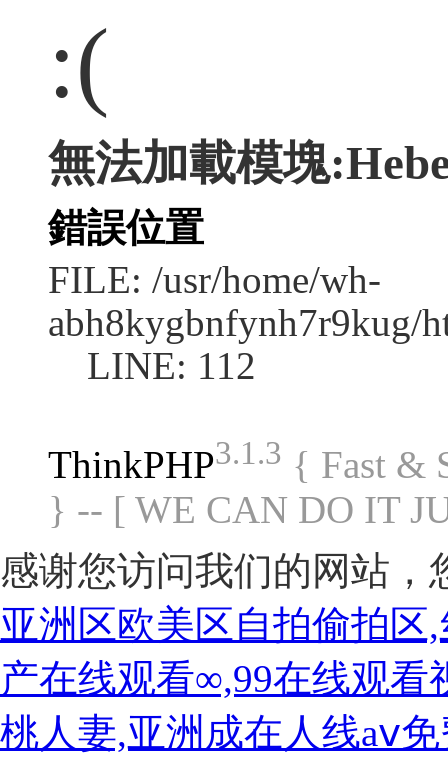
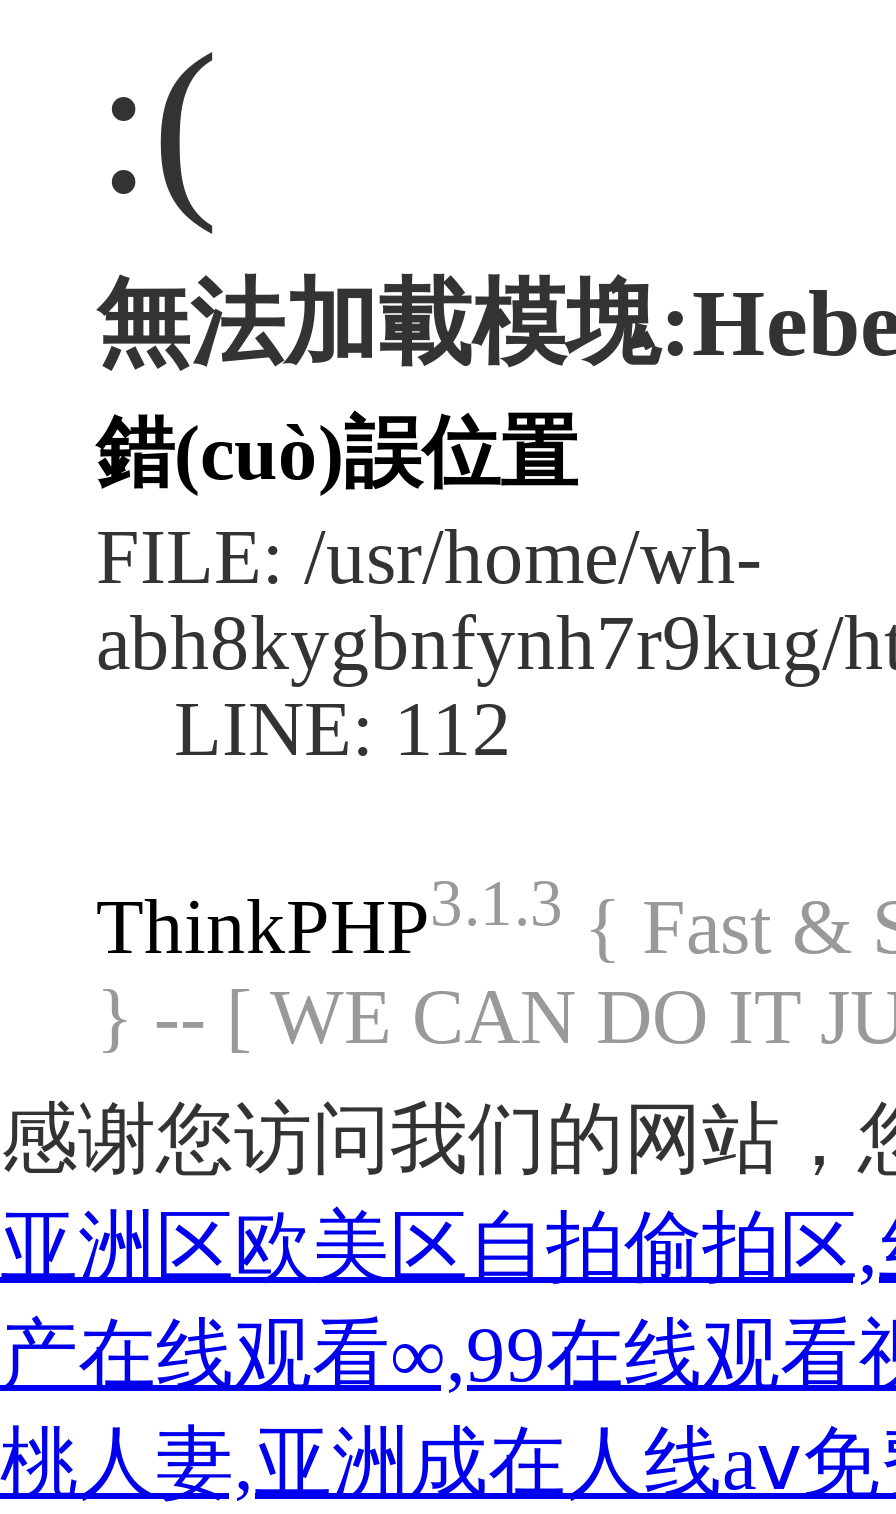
- 錯誤位置
+ 錯(cuò)誤位置
